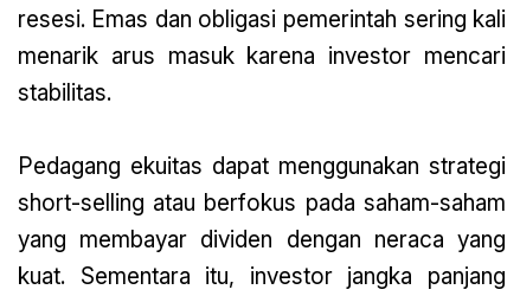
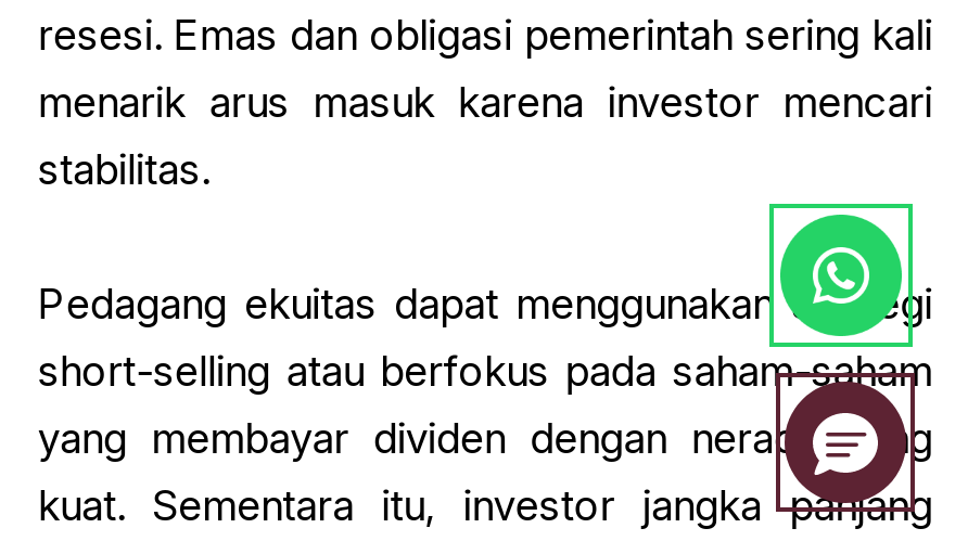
+ [image]
